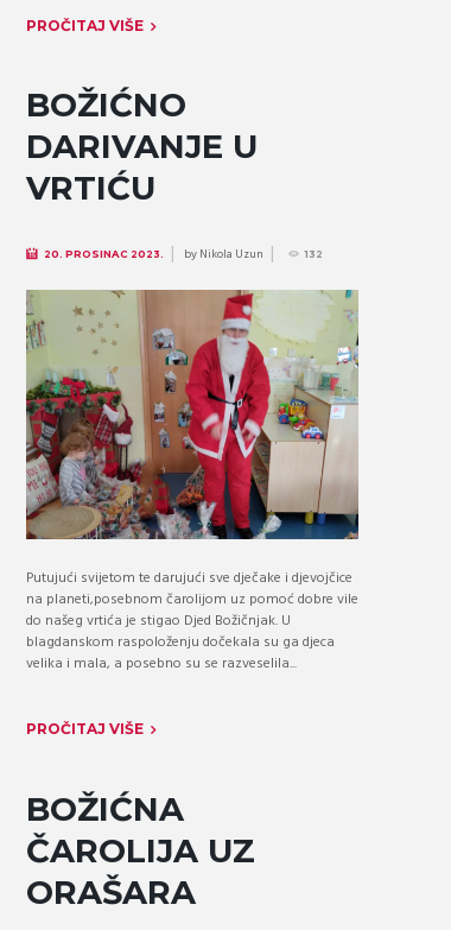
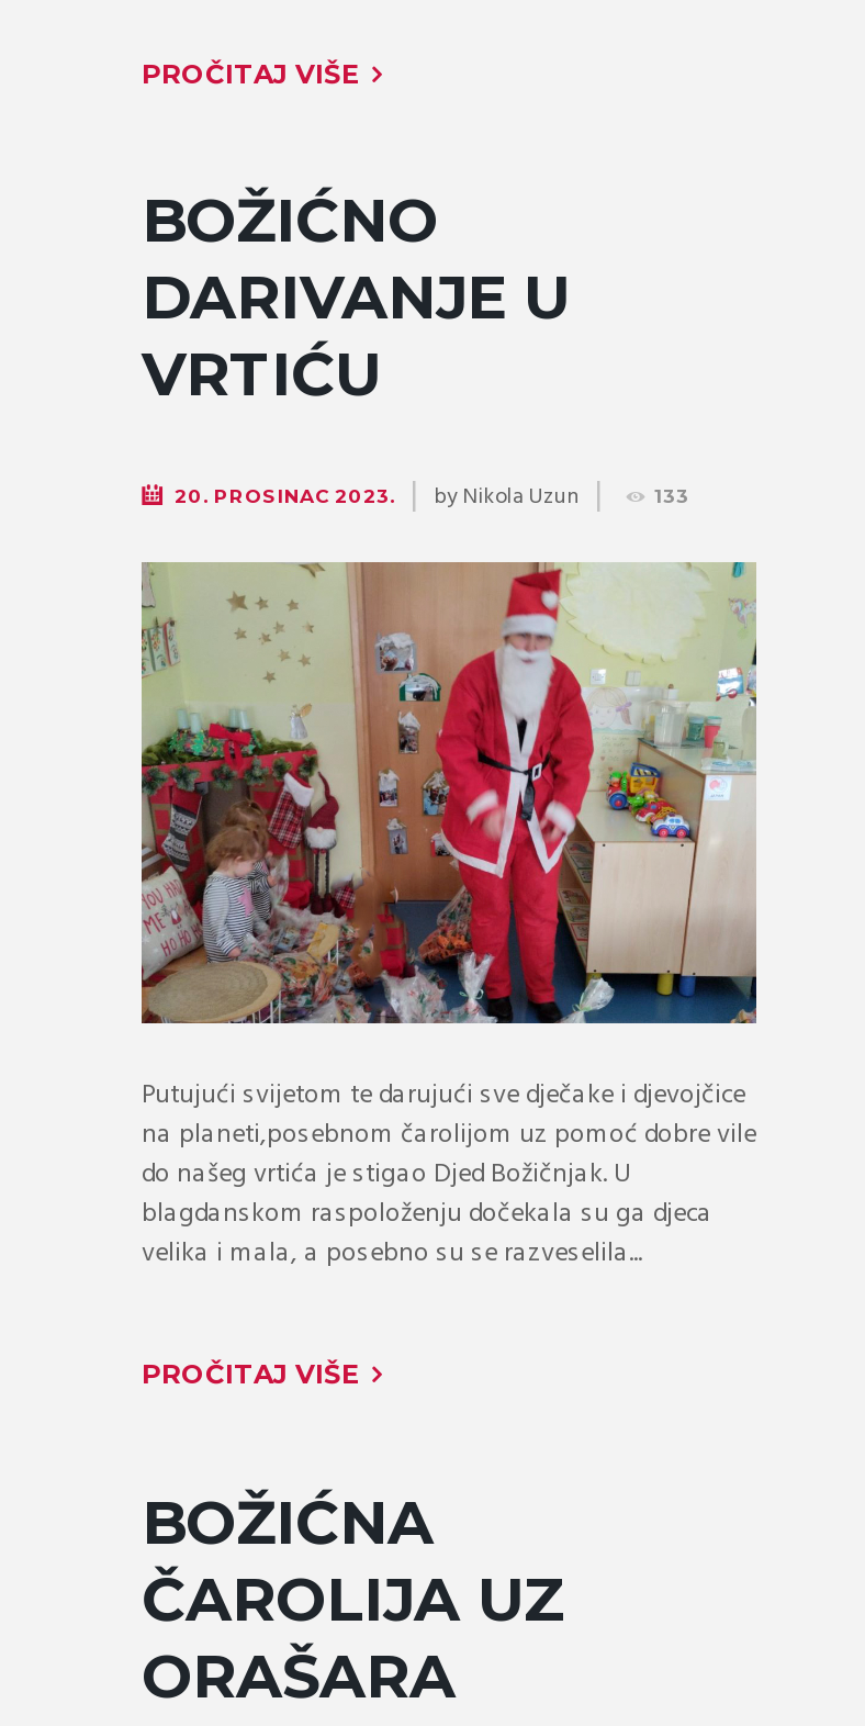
- 132
+ 133
